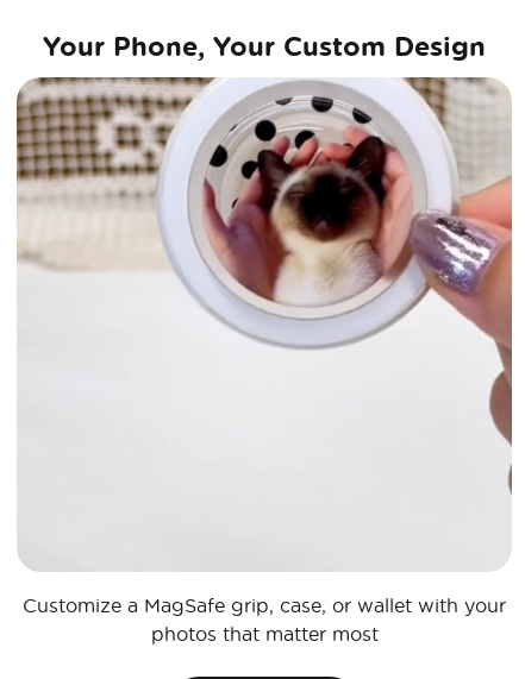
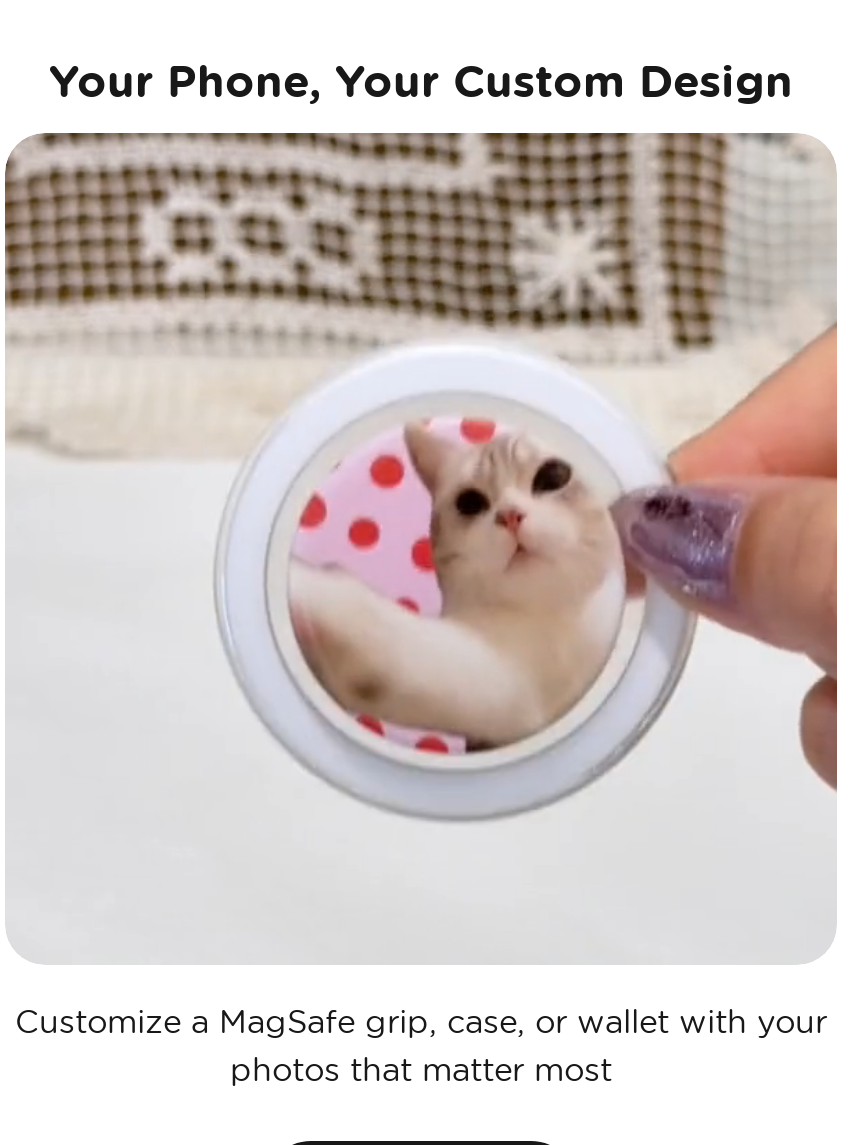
- [image]
+ [image]
